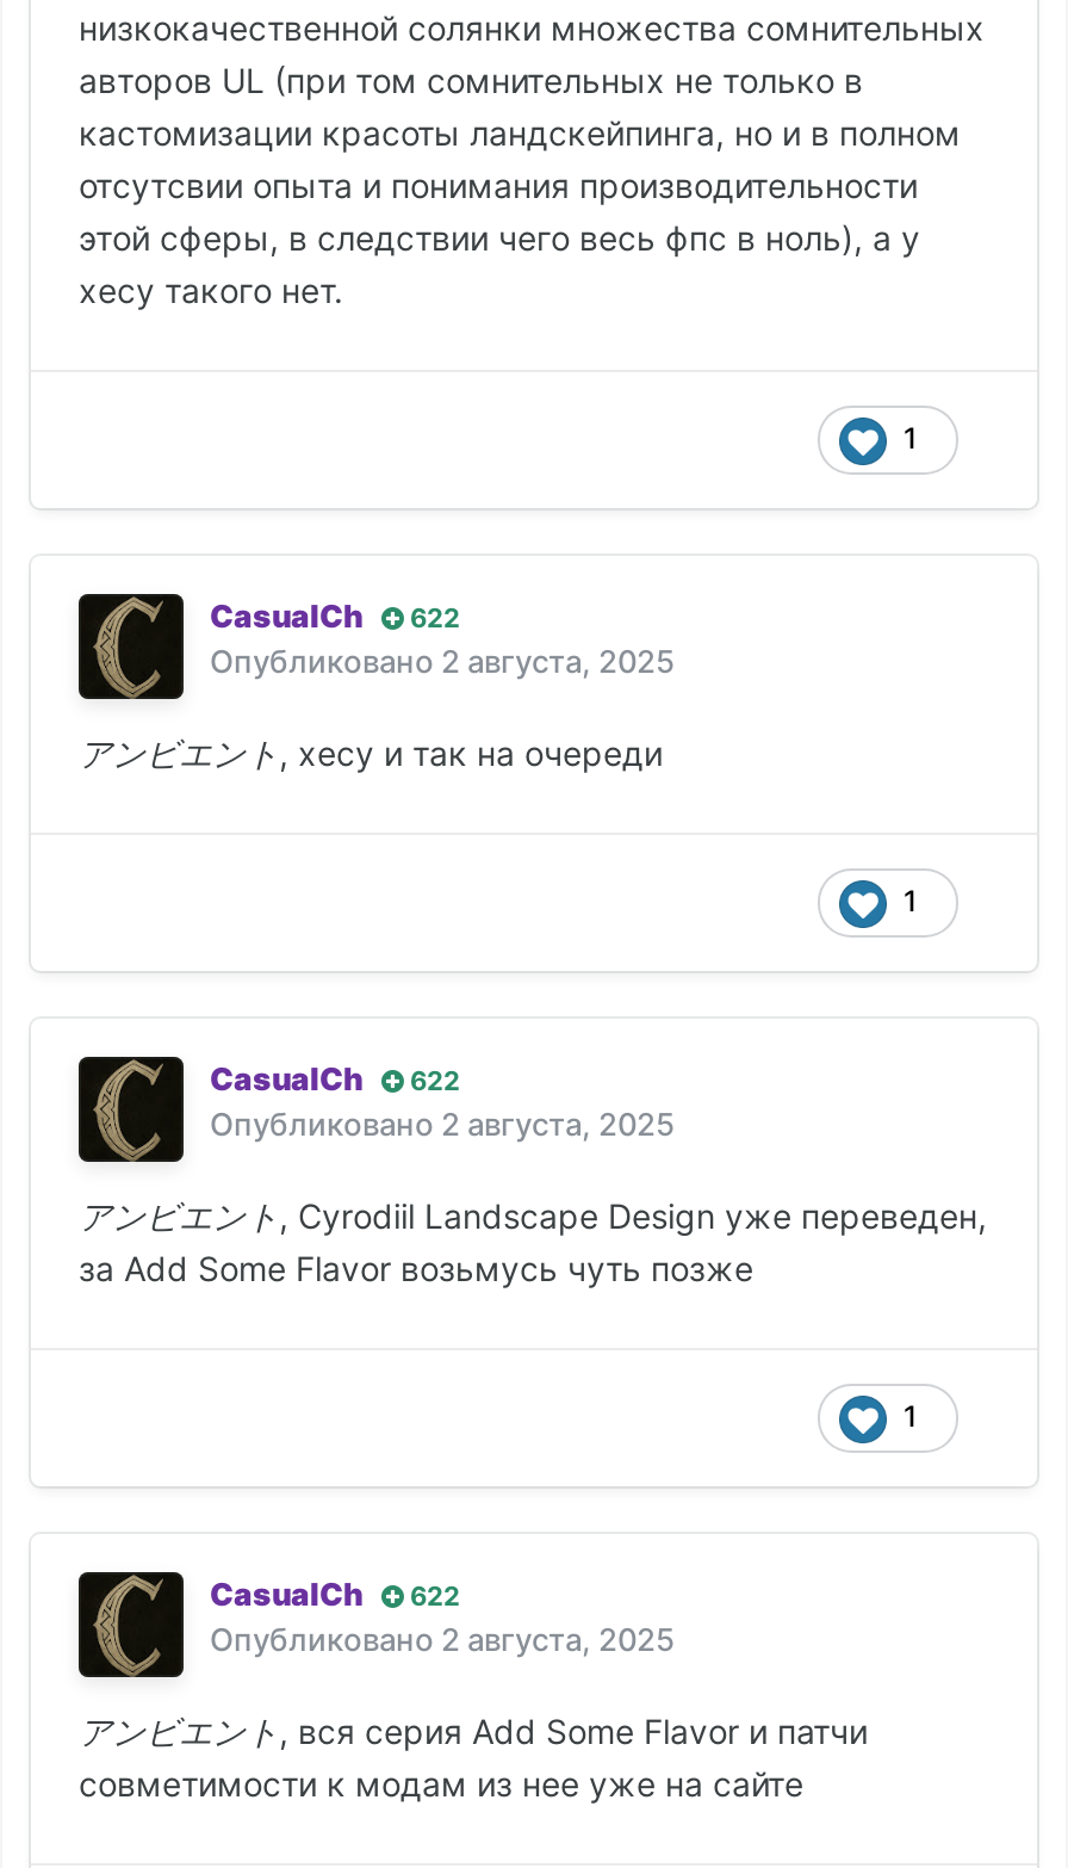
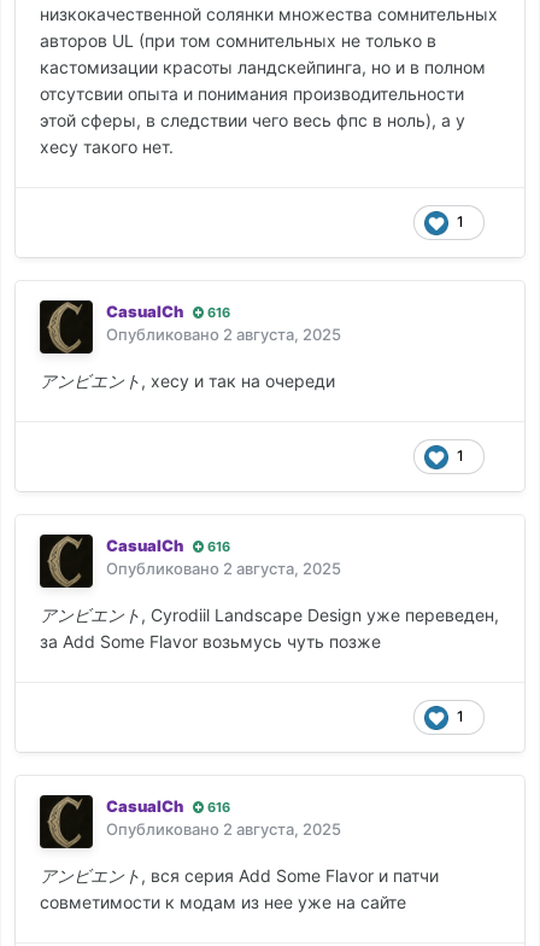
- CasualCh 622
+ CasualCh 616

- CasualCh 622
+ CasualCh 616

- CasualCh 622
+ CasualCh 616
